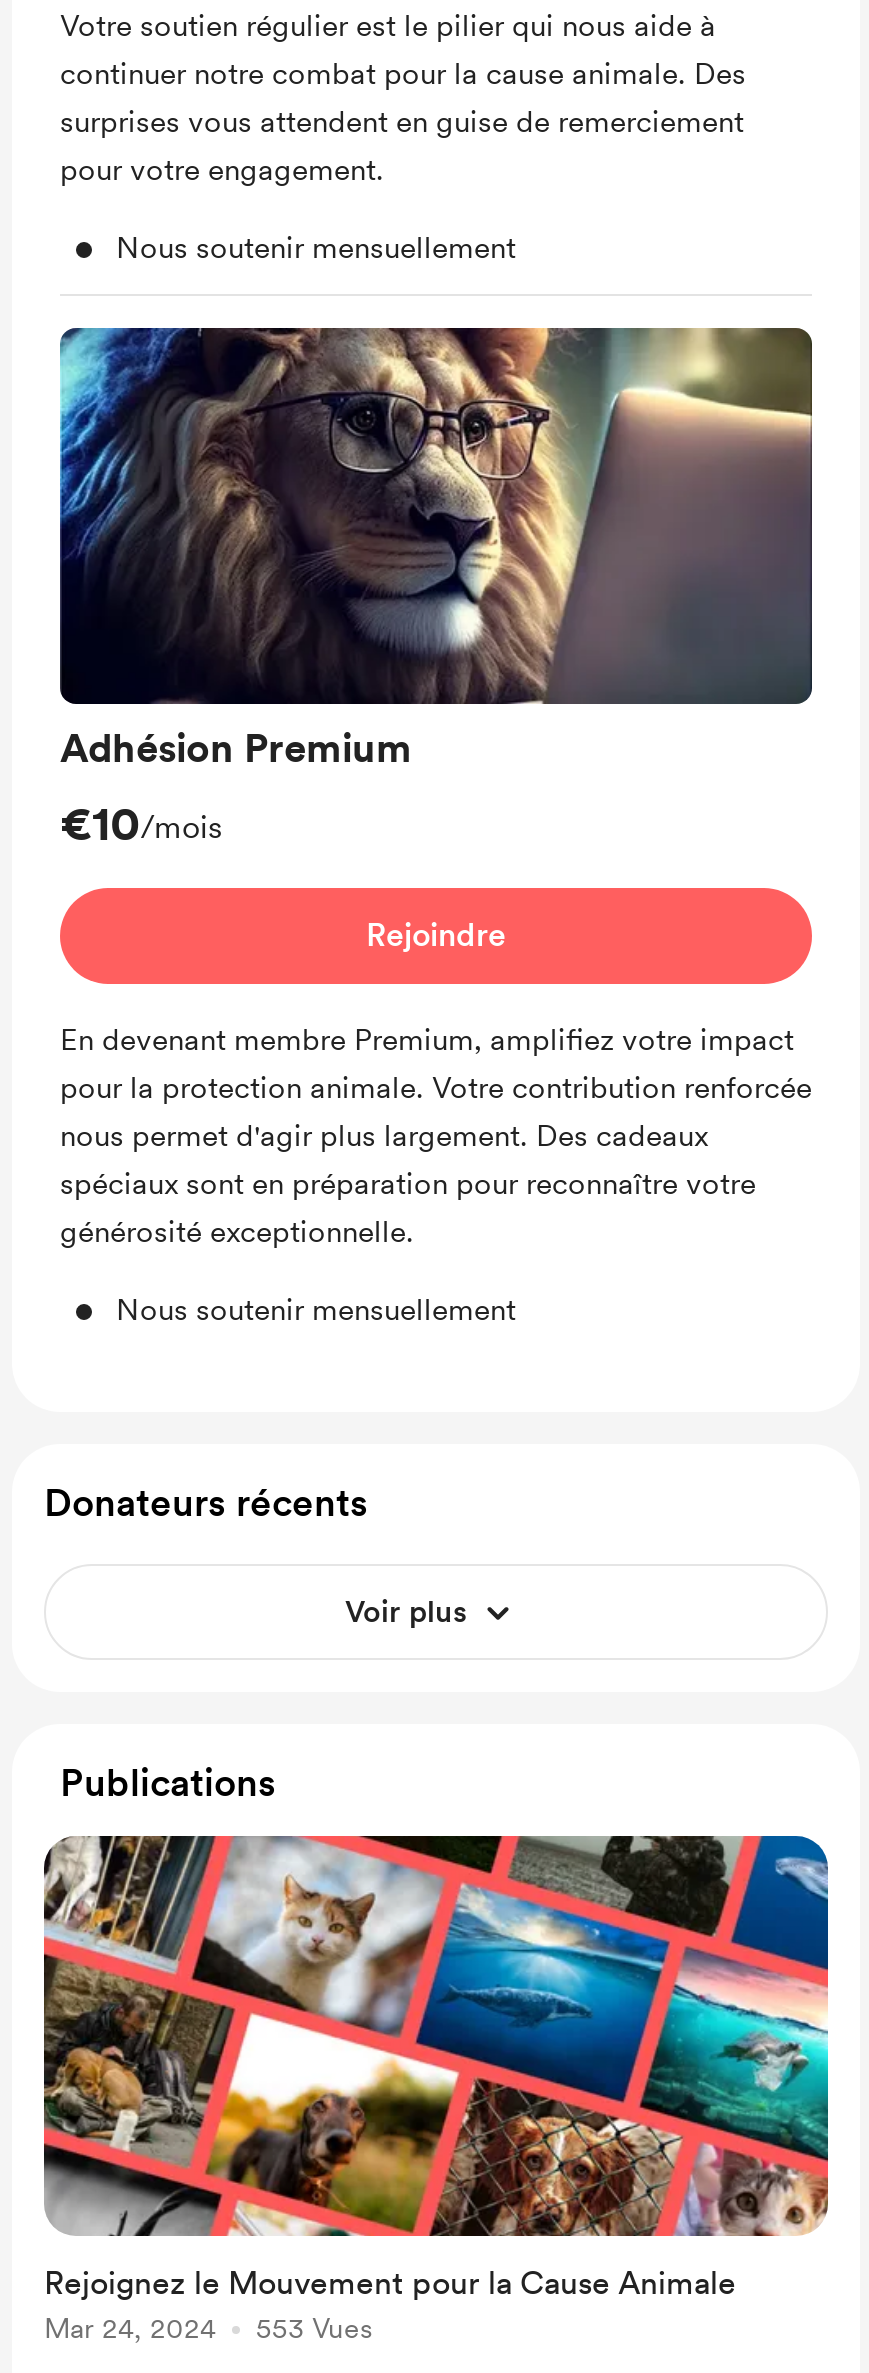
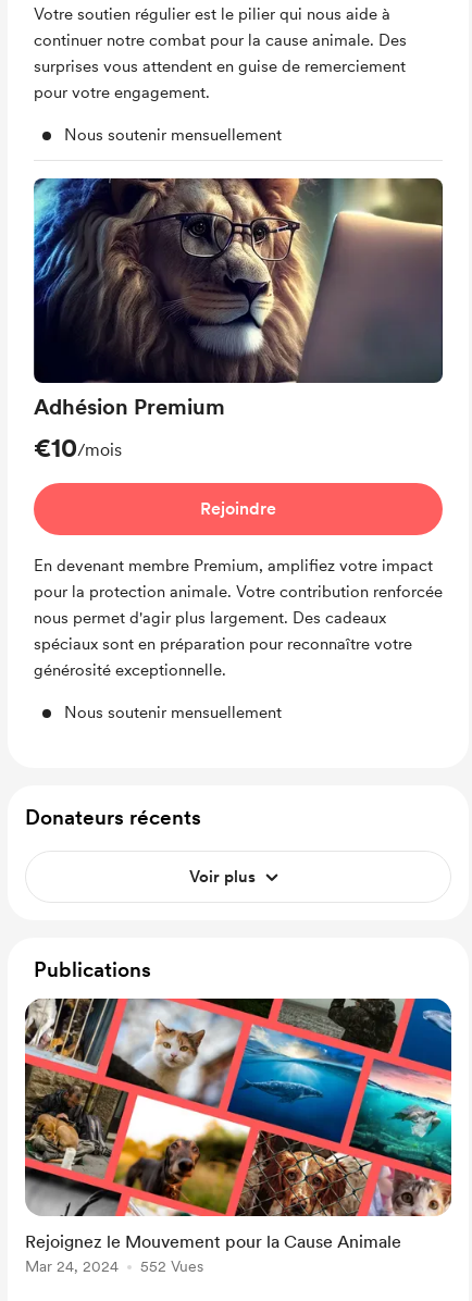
- Mar 24, 2024 553 Vues
+ Mar 24, 2024 552 Vues
